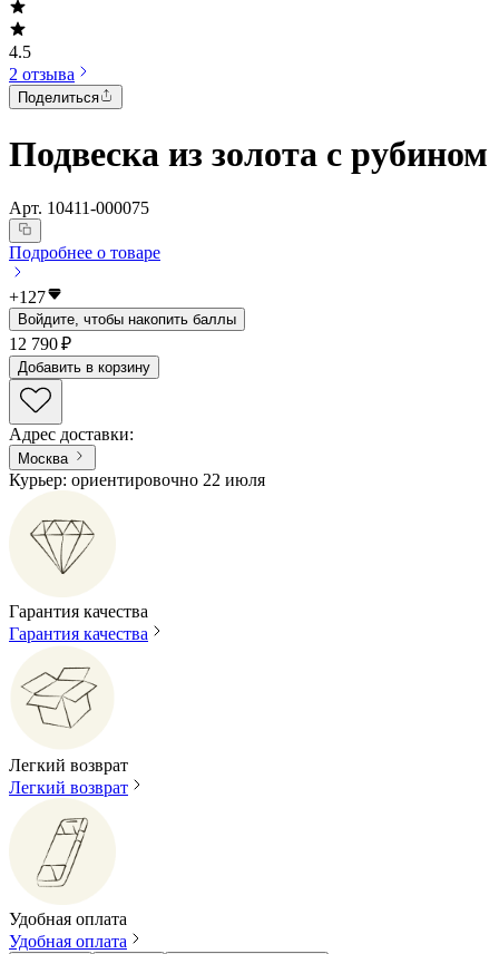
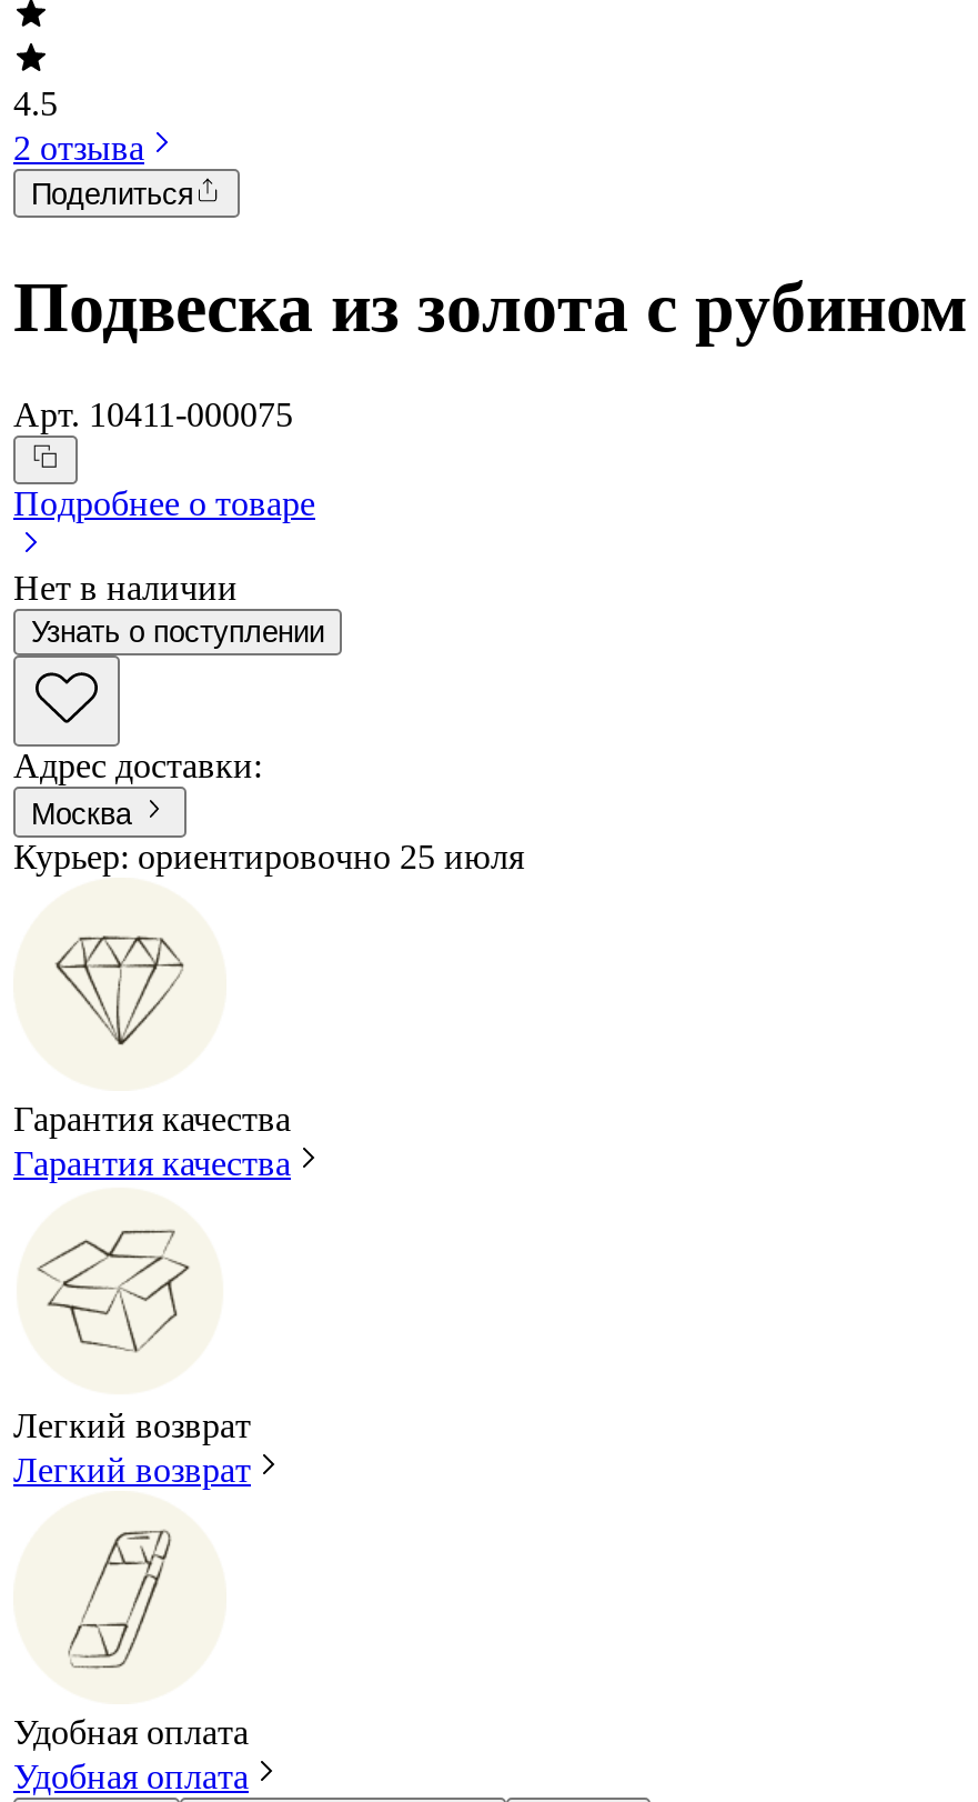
- + 127
- Войдите, чтобы накопить баллы
- 12 790 ₽
- Добавить в корзину
+ Нет в наличии
+ Узнать о поступлении

- Курьер: ориентировочно 22 июля
+ Курьер: ориентировочно 25 июля
